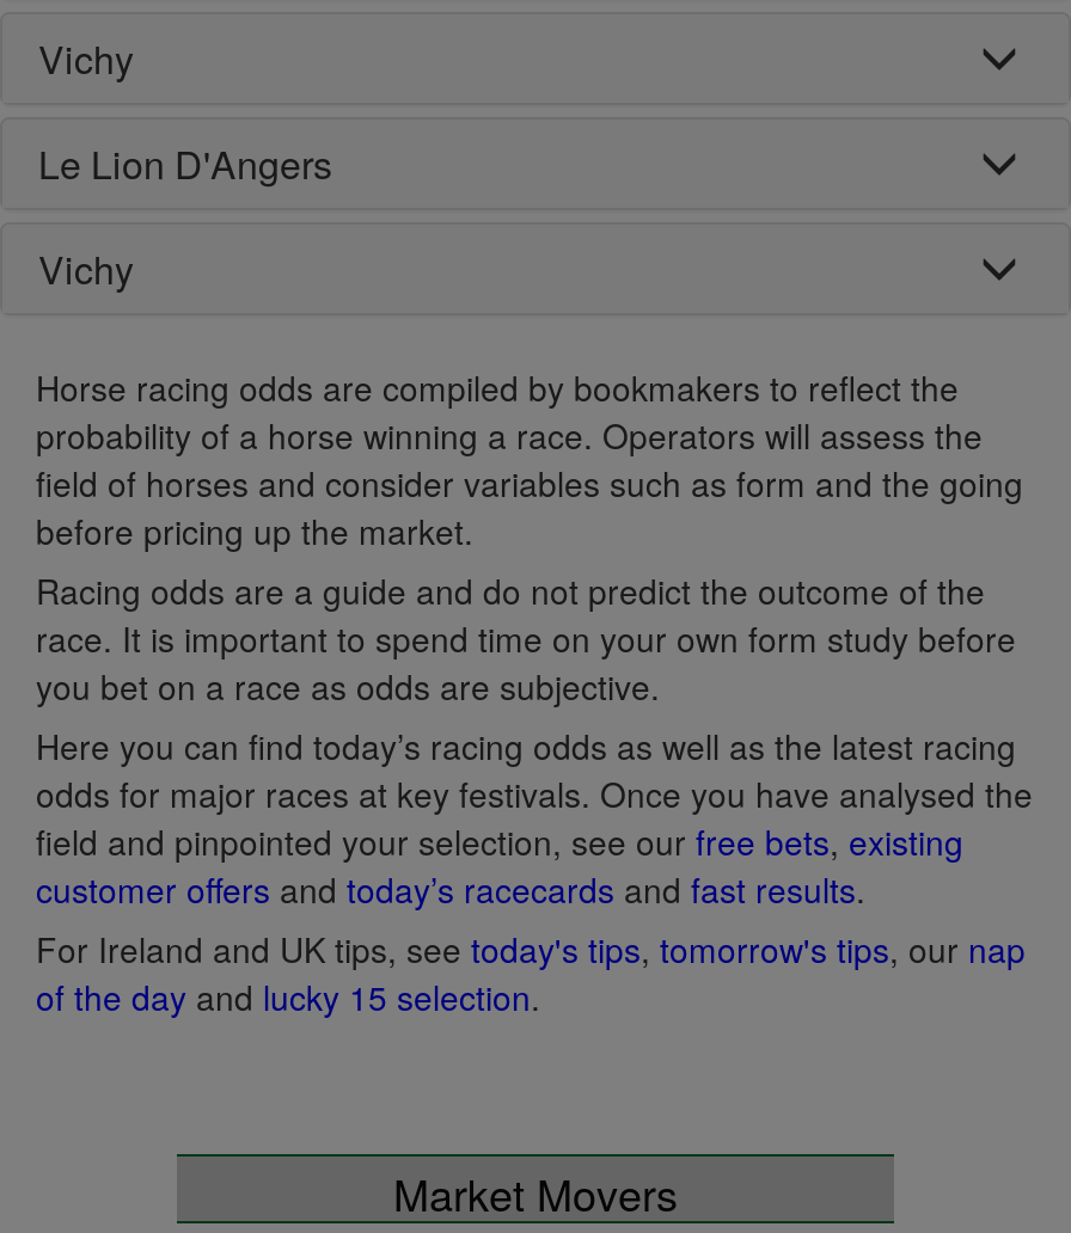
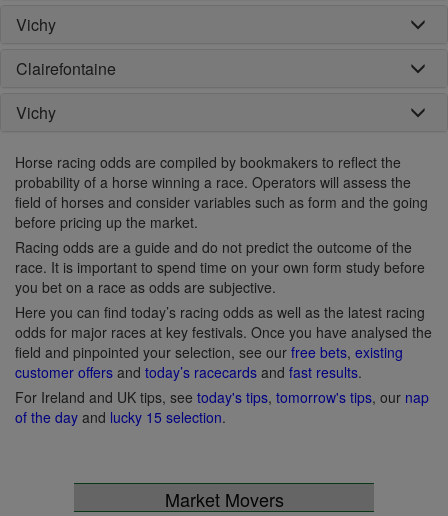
- Le Lion D'Angers
+ Clairefontaine
